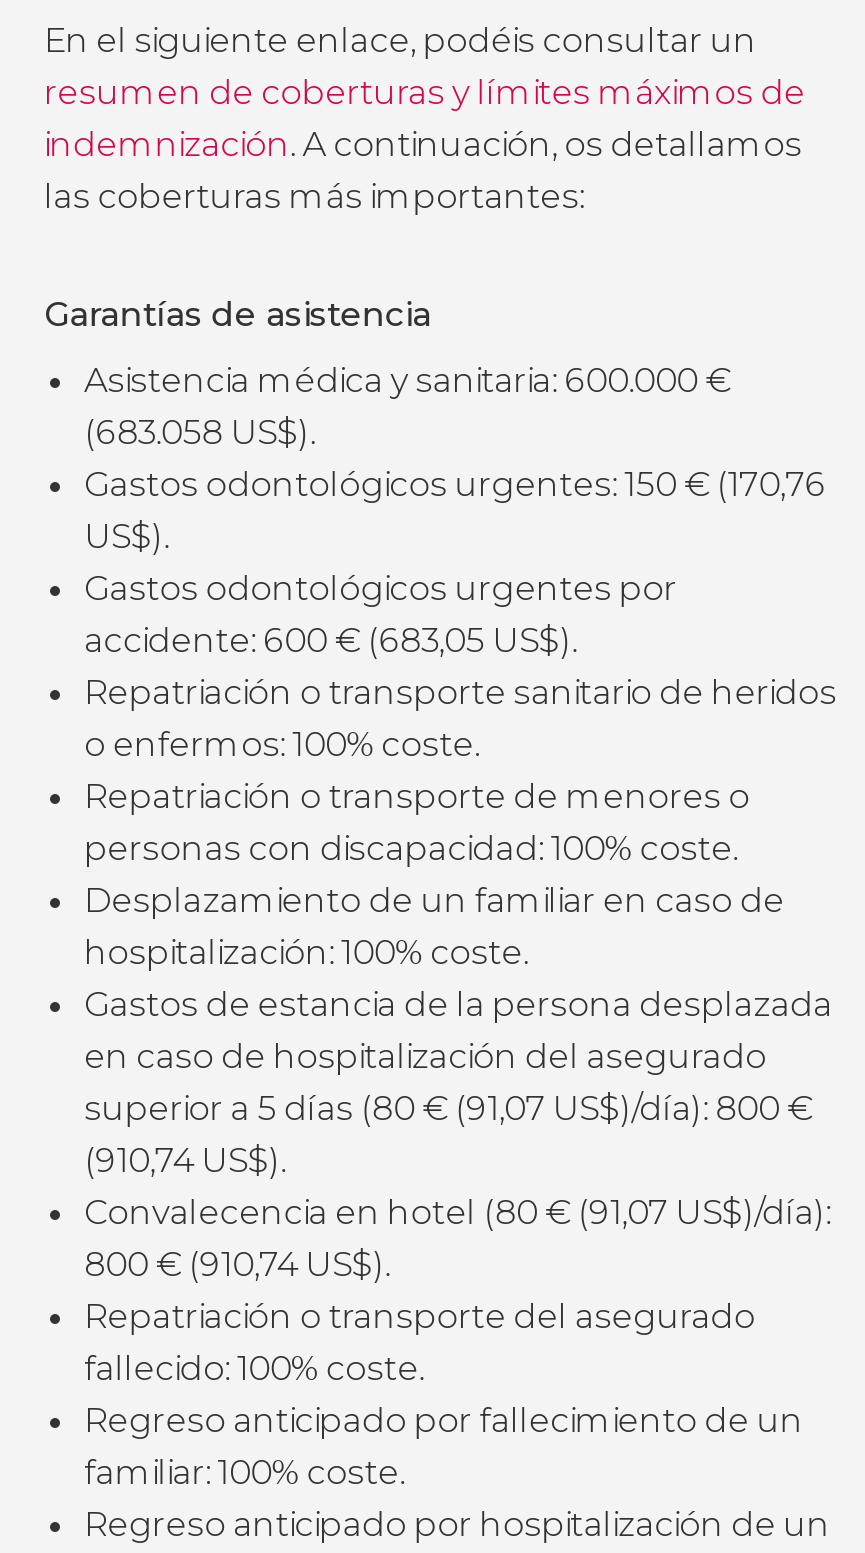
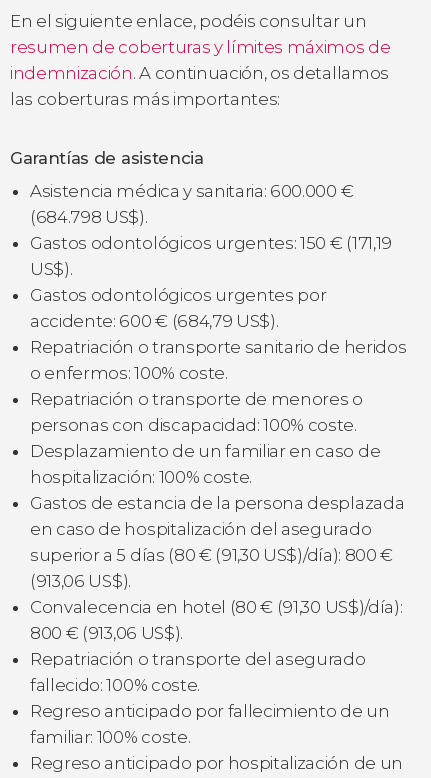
- (683.058 US$).
+ (684.798 US$).

- Gastos odontológicos urgentes: 150 €(170,76
+ Gastos odontológicos urgentes: 150 €(171,19

- accidente: 600 €(683,05 US$).
+ accidente: 600 €(684,79 US$).

- superior a 5 días (80 €(91,07 US$)/día): 800 €
+ superior a 5 días (80 €(91,30 US$)/día): 800 €

- (910,74 US$).
+ (913,06 US$).

- Convalecencia en hotel (80 €(91,07 US$)/día):
+ Convalecencia en hotel (80 €(91,30 US$)/día):

- 800 €(910,74 US$).
+ 800 €(913,06 US$).
